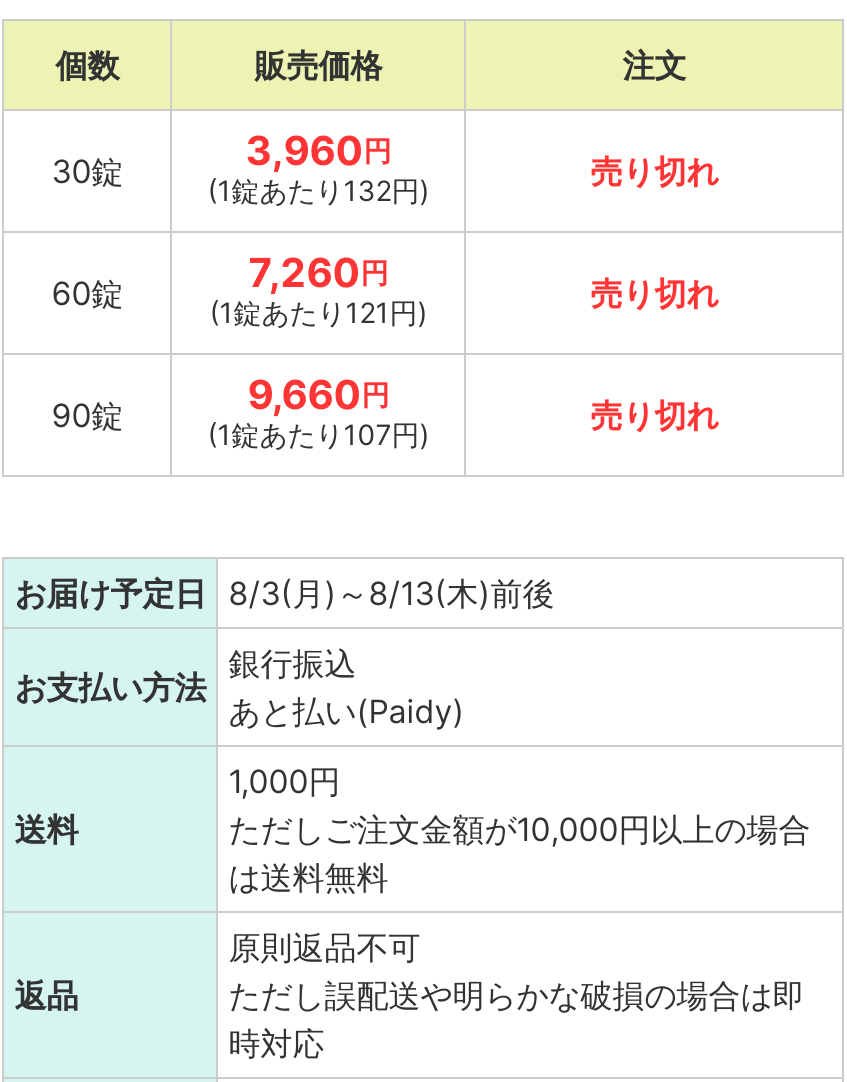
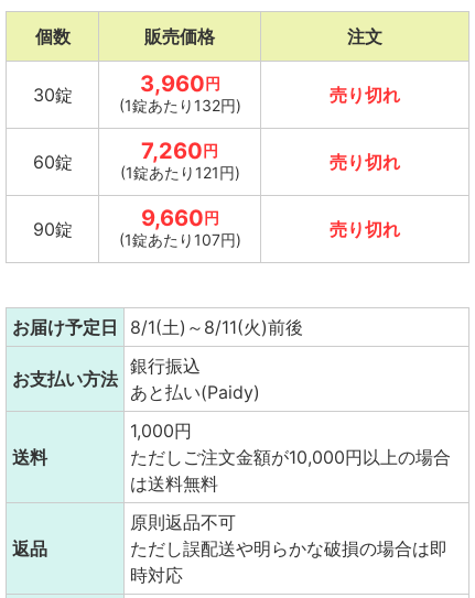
- お届け予定日 8/3(月)～8/13(木)前後
+ お届け予定日 8/1(土)～8/11(火)前後
